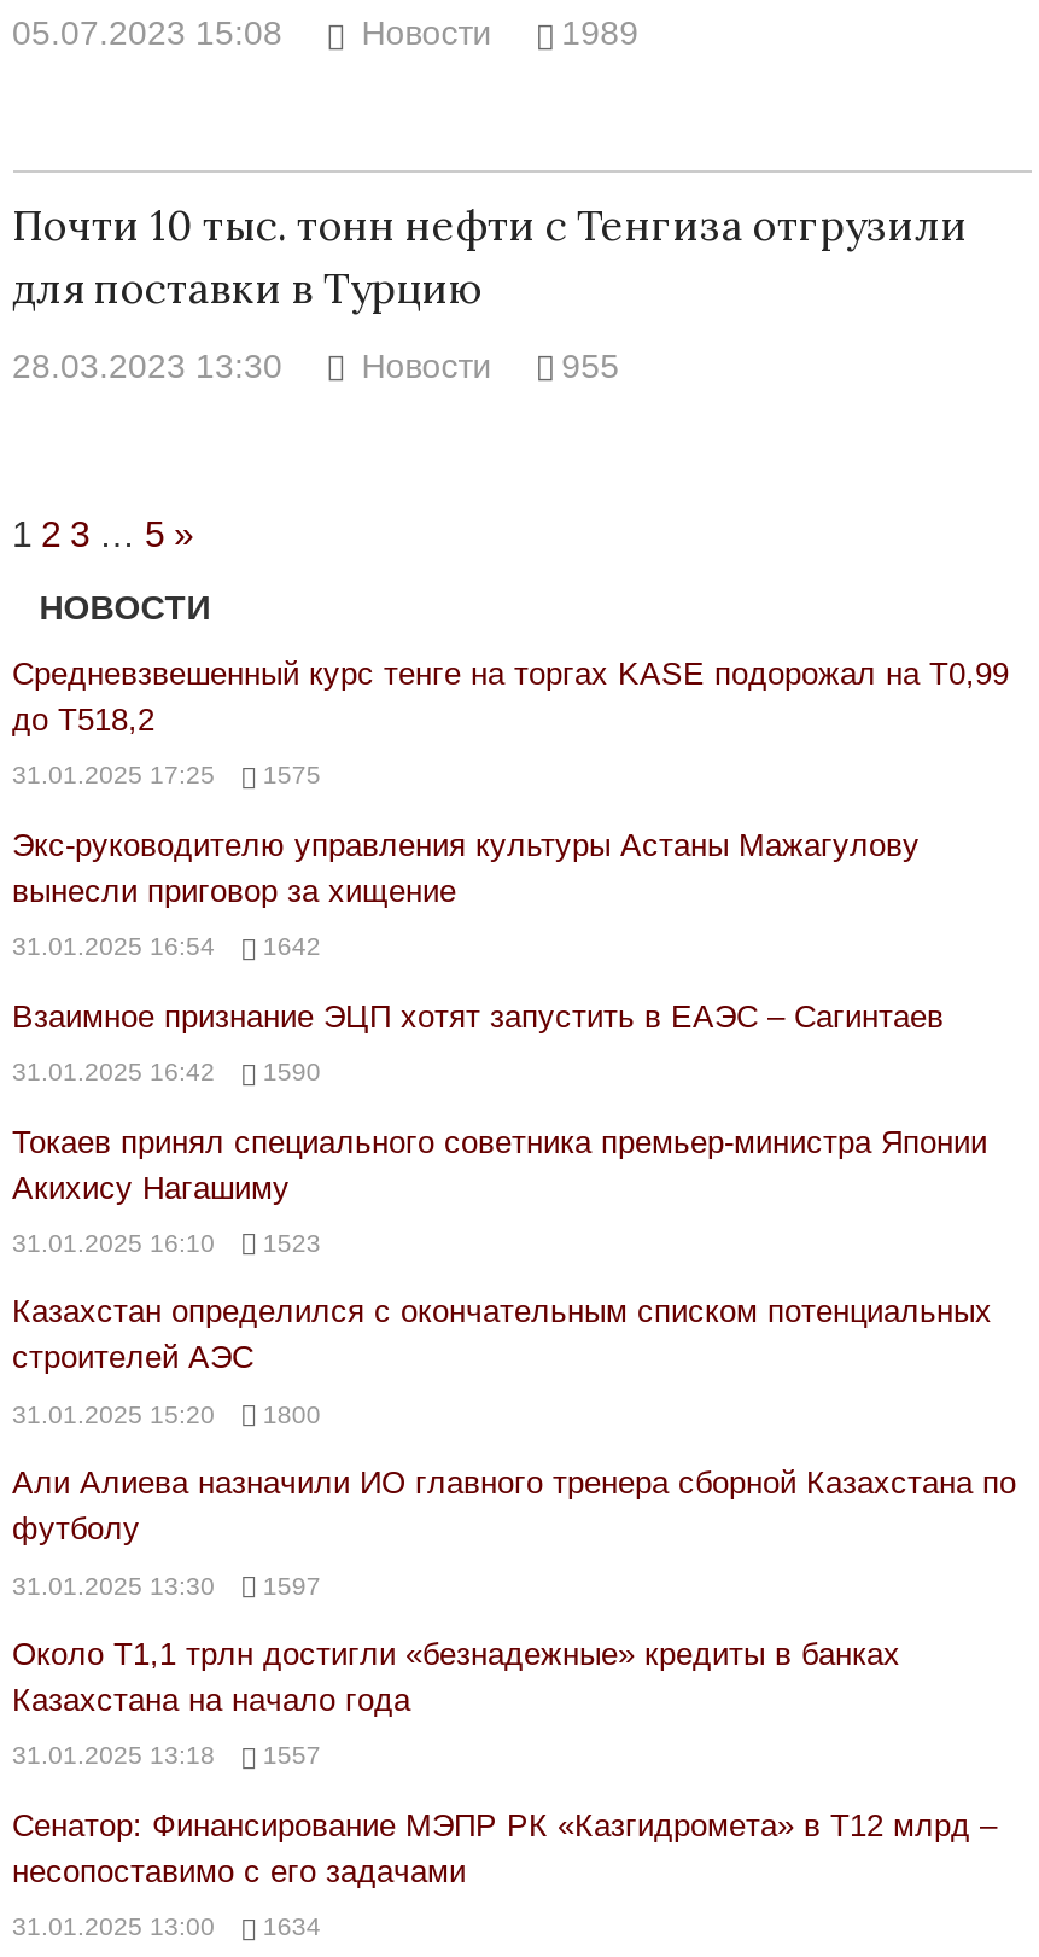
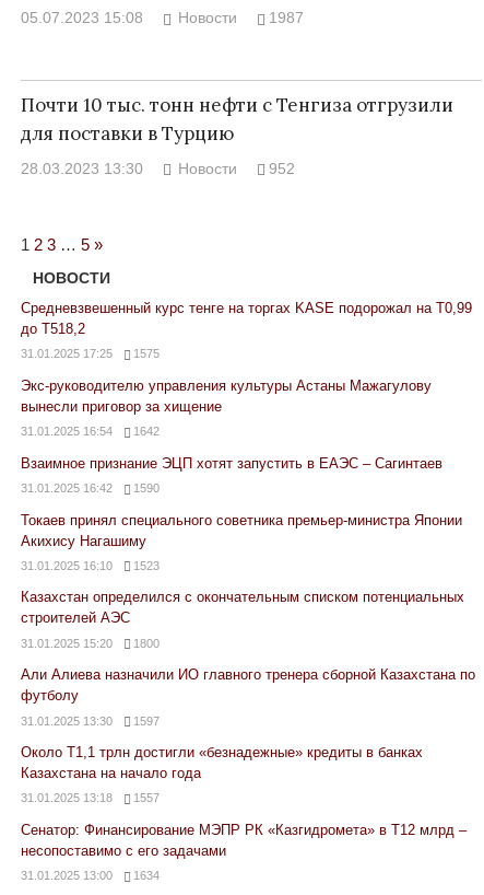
- Новости 1989
+ Новости 1987

- Новости 955
+ Новости 952
